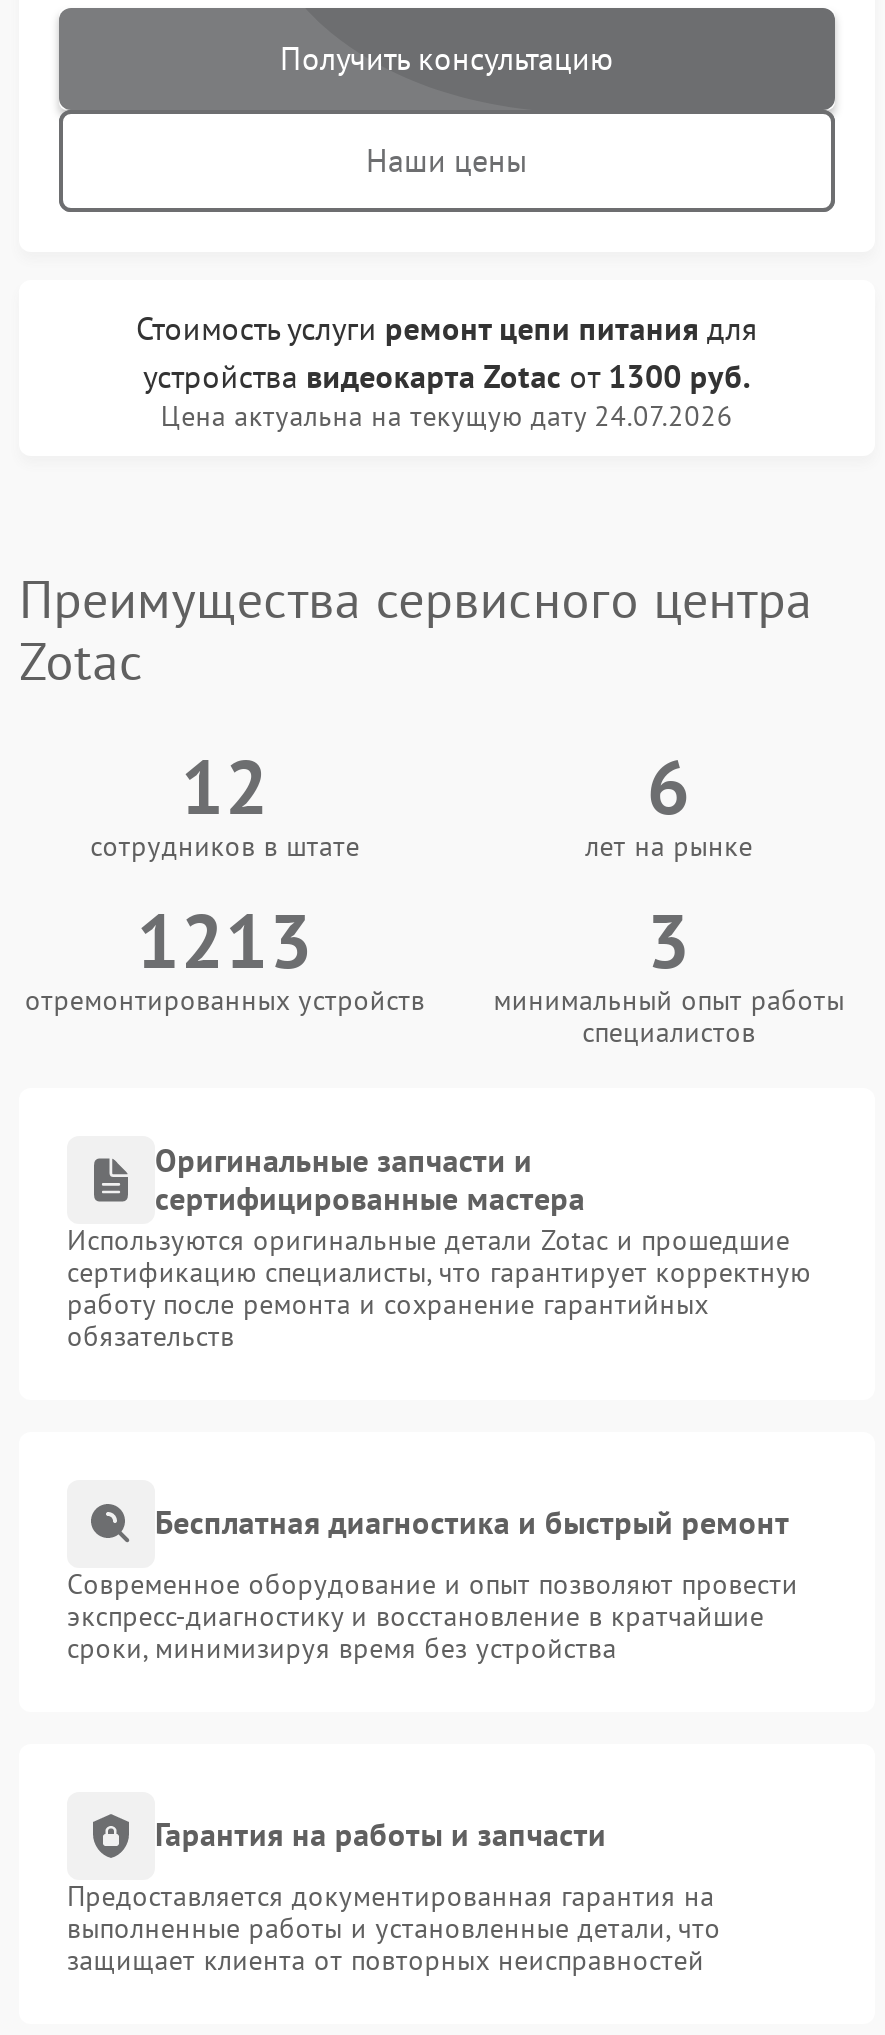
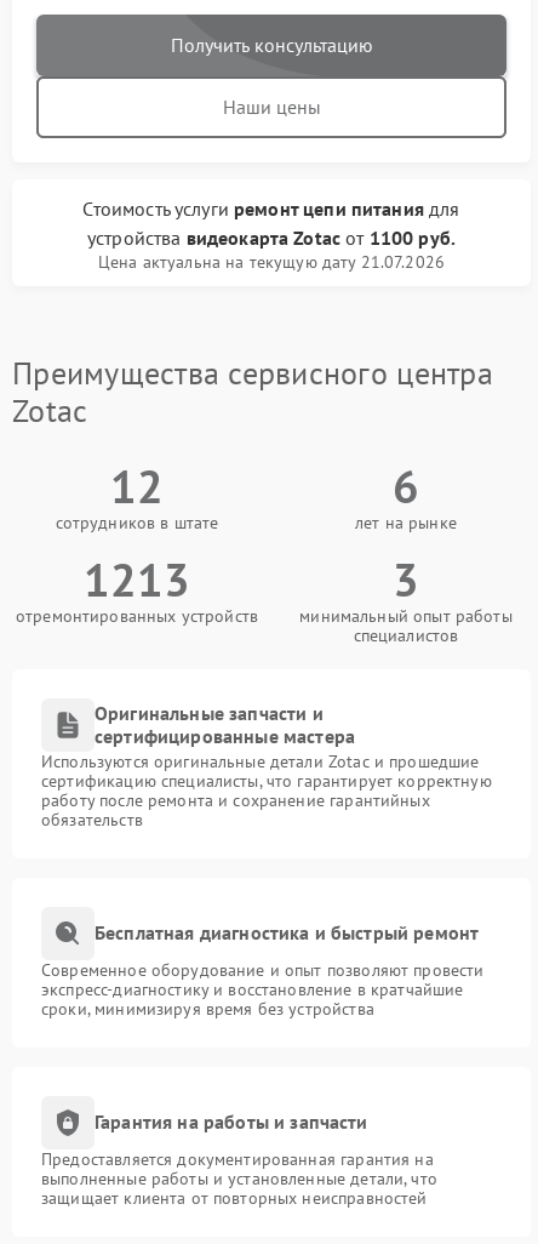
- устройства видеокарта Zotac от 1300 руб.
+ устройства видеокарта Zotac от 1100 руб.

- Цена актуальна на текущую дату 24.07.2026
+ Цена актуальна на текущую дату 21.07.2026
